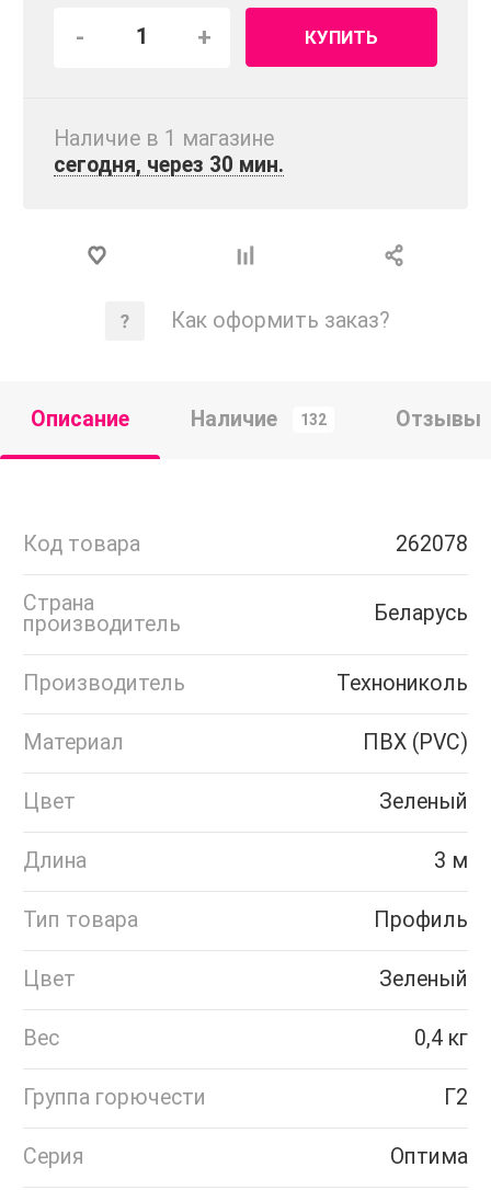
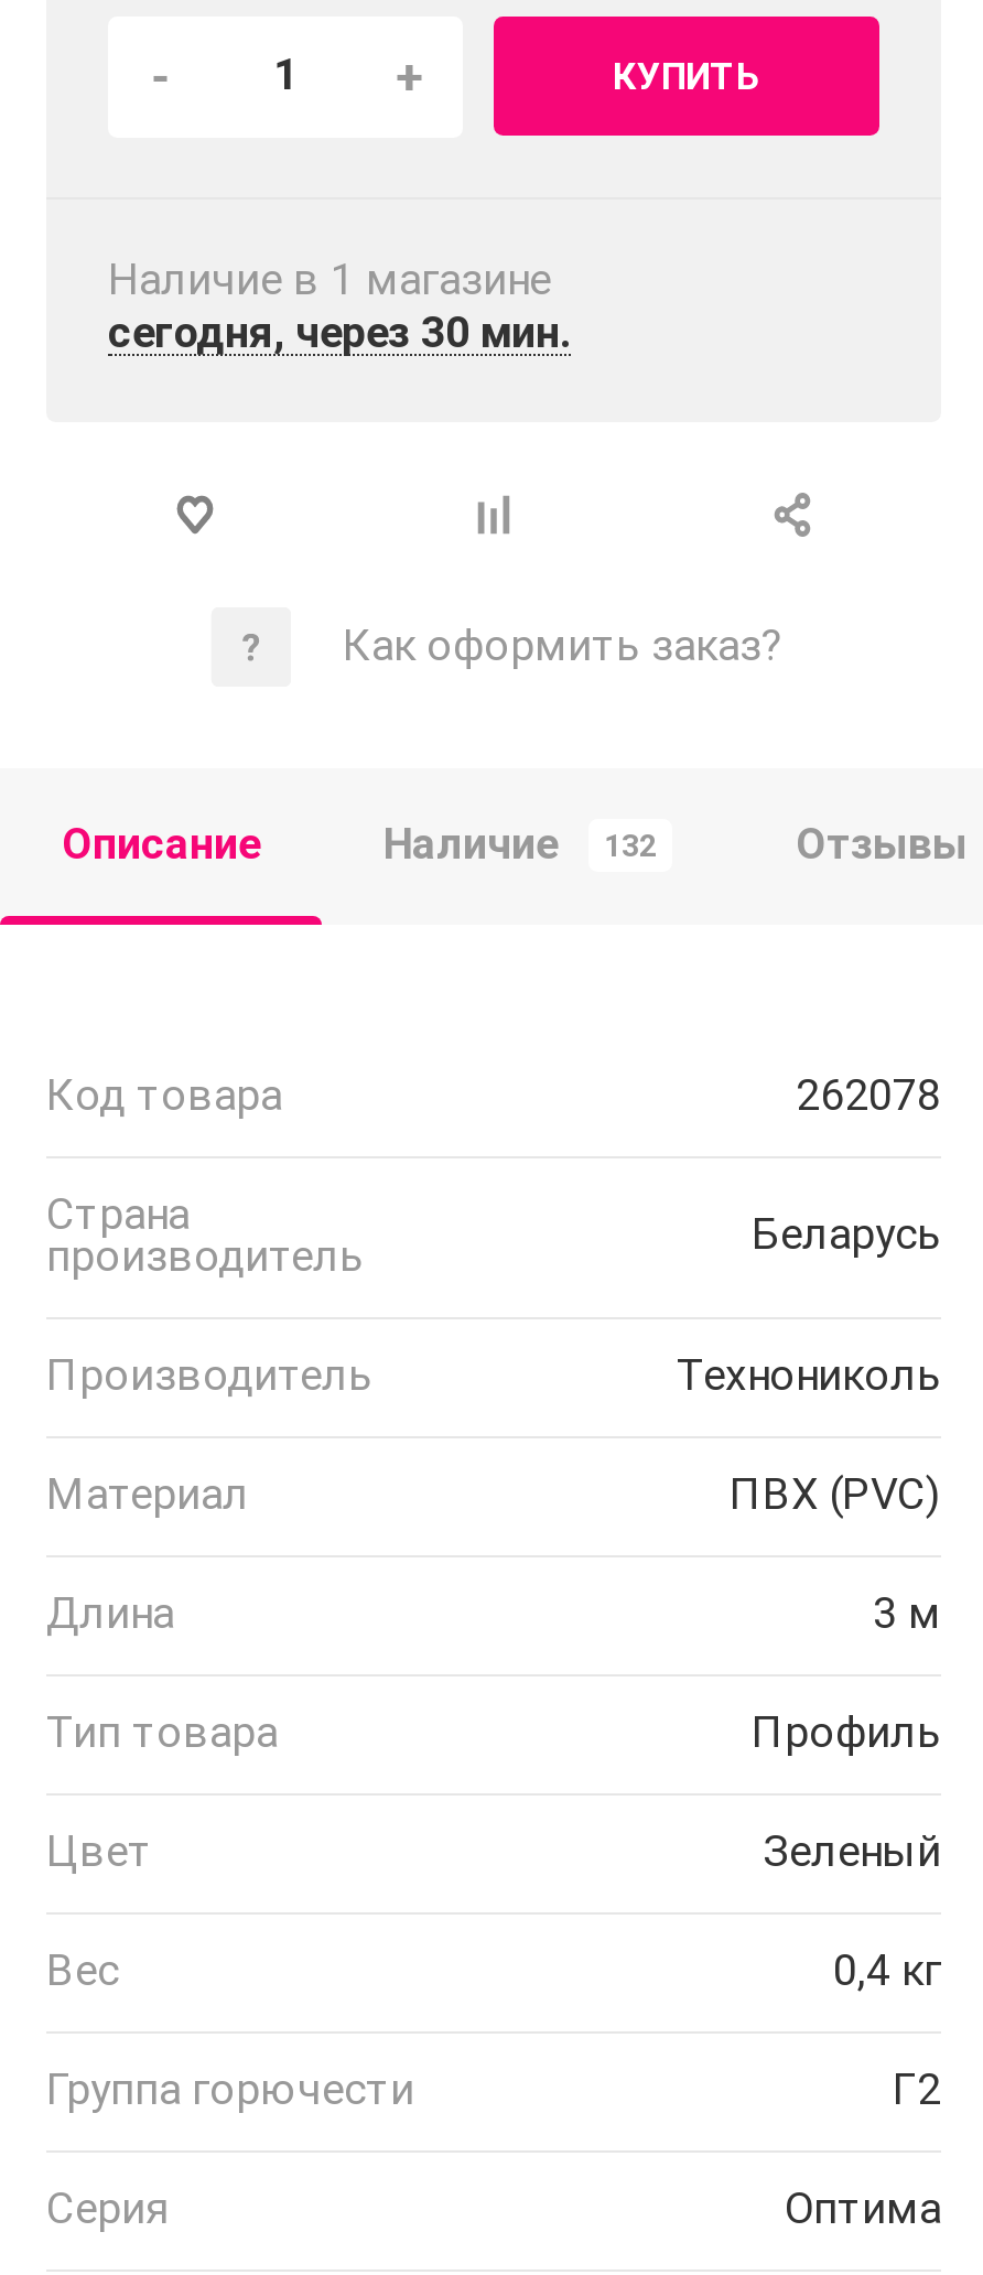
- Цвет
- Зеленый
